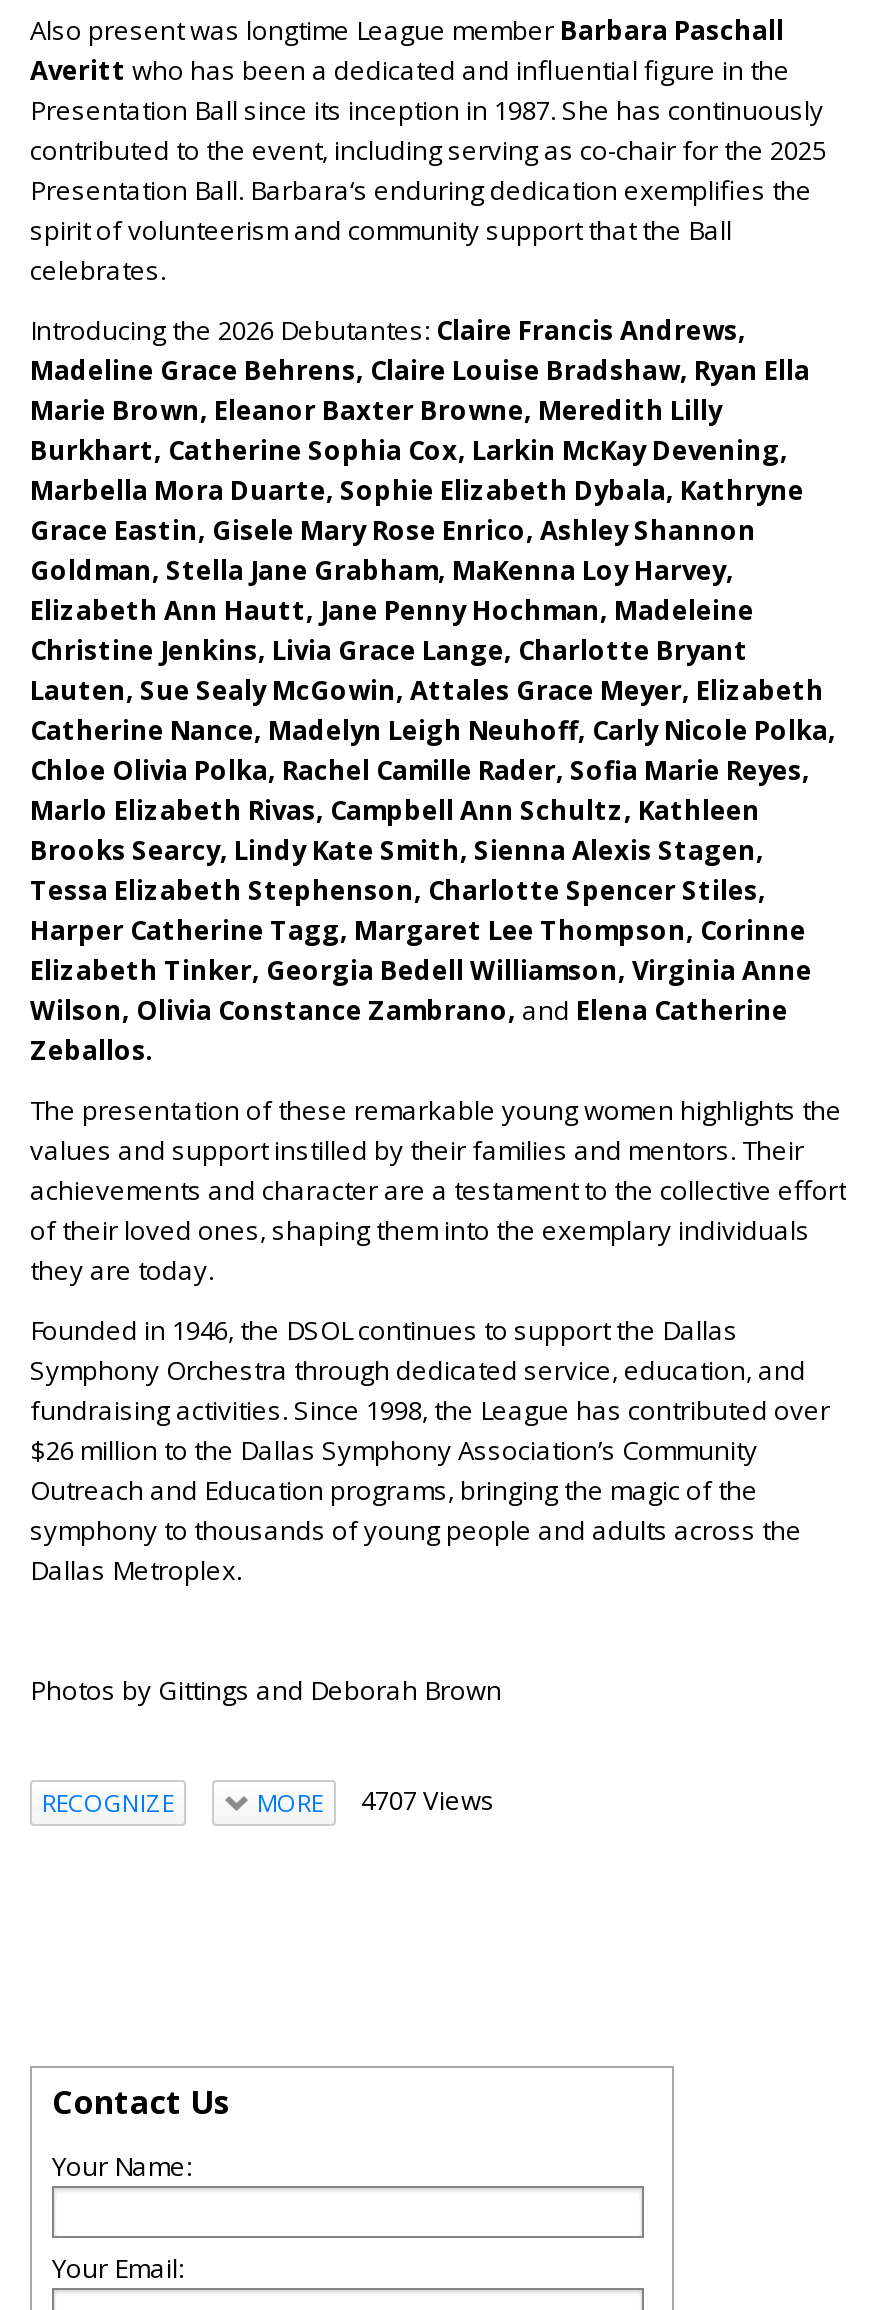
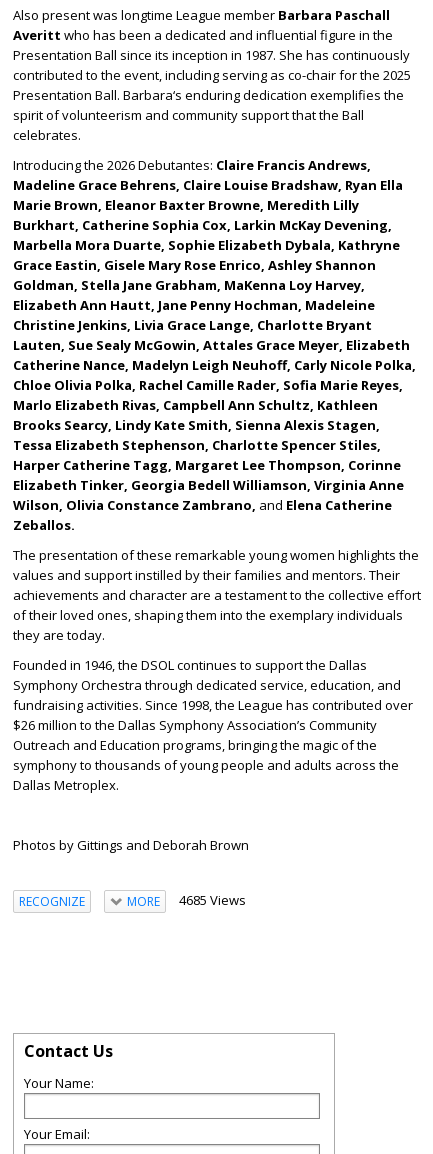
- MORE 4707 Views
+ MORE 4685 Views
